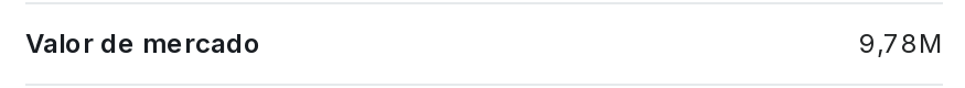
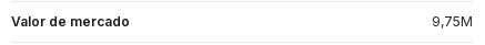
- 9,78M
+ 9,75M
